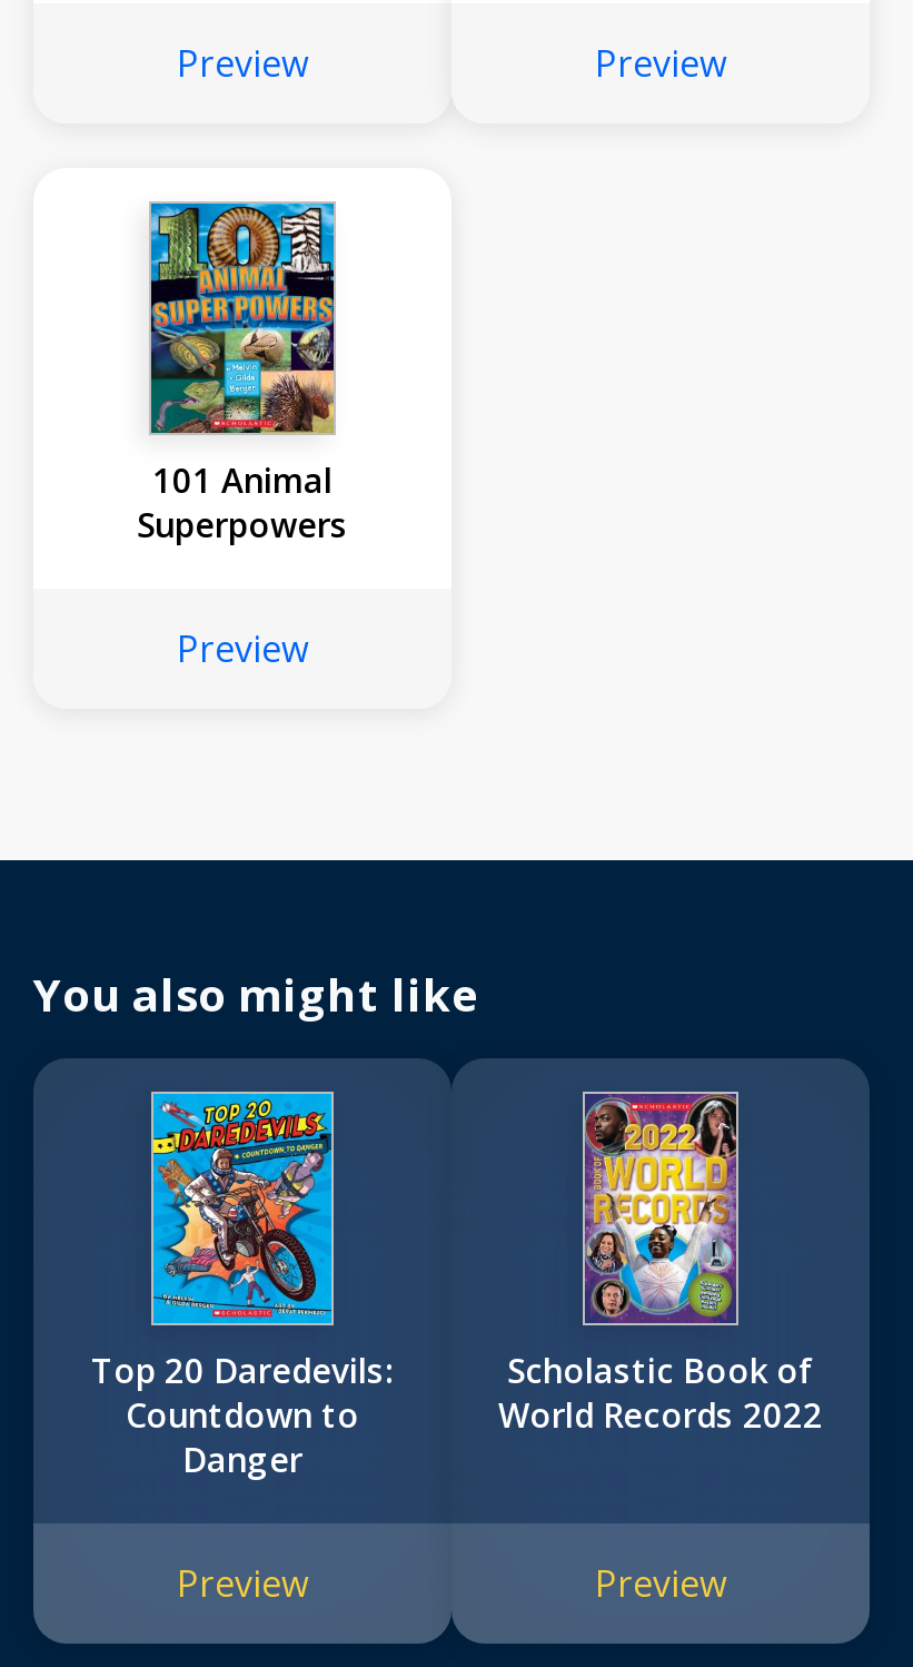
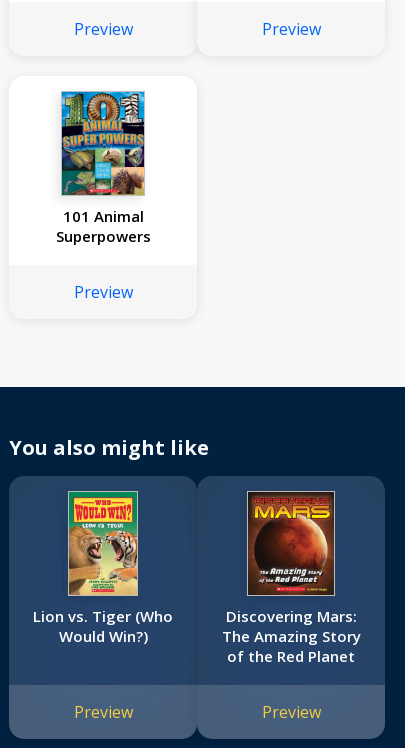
- [image]
- Top 20 Daredevils:
- Countdown to
- Danger
+ [image]
+ Lion vs. Tiger (Who
+ Would Win?)

- [image]
- Scholastic Book of
- World Records 2022
+ [image]
+ Discovering Mars:
+ The Amazing Story
+ of the Red Planet
